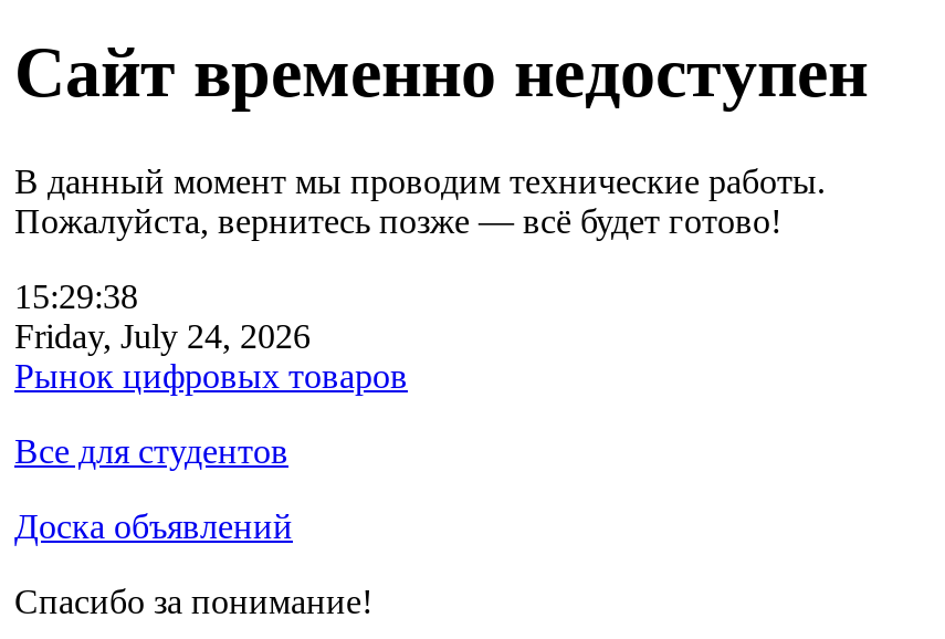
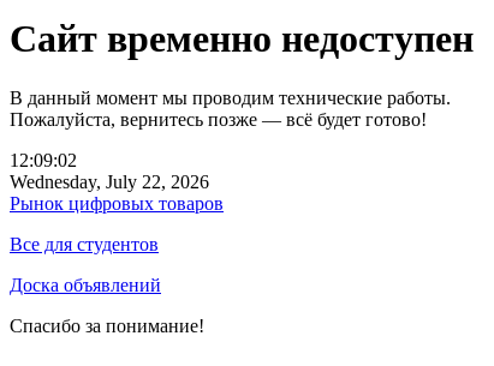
- 15:29:38
+ 12:09:02

- Friday, July 24, 2026
+ Wednesday, July 22, 2026
